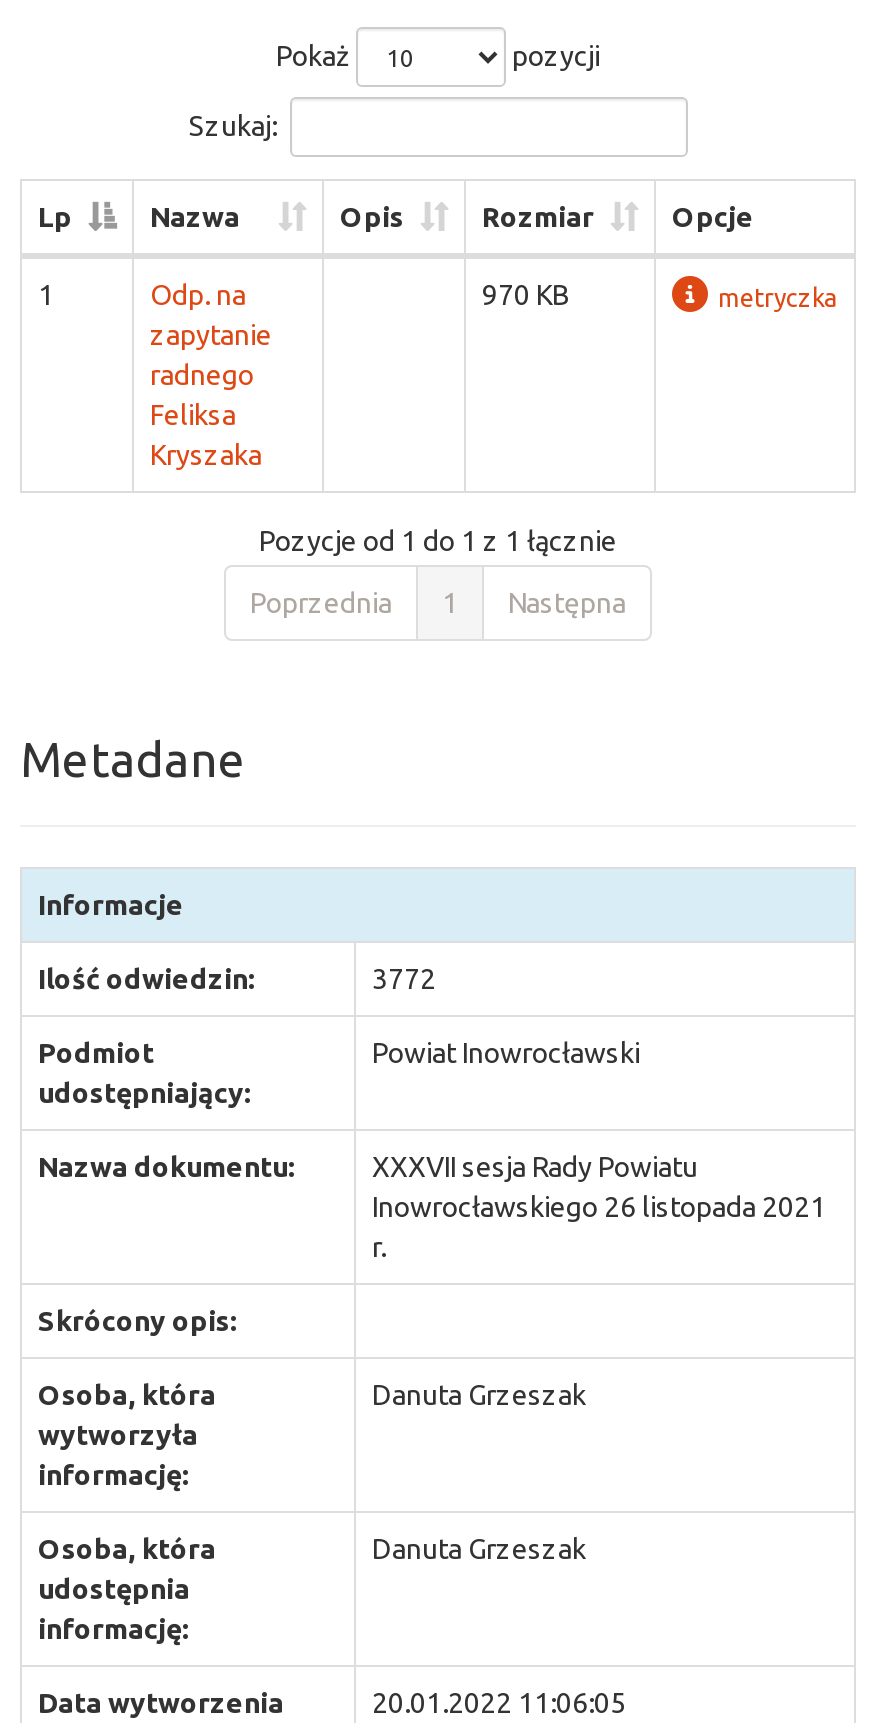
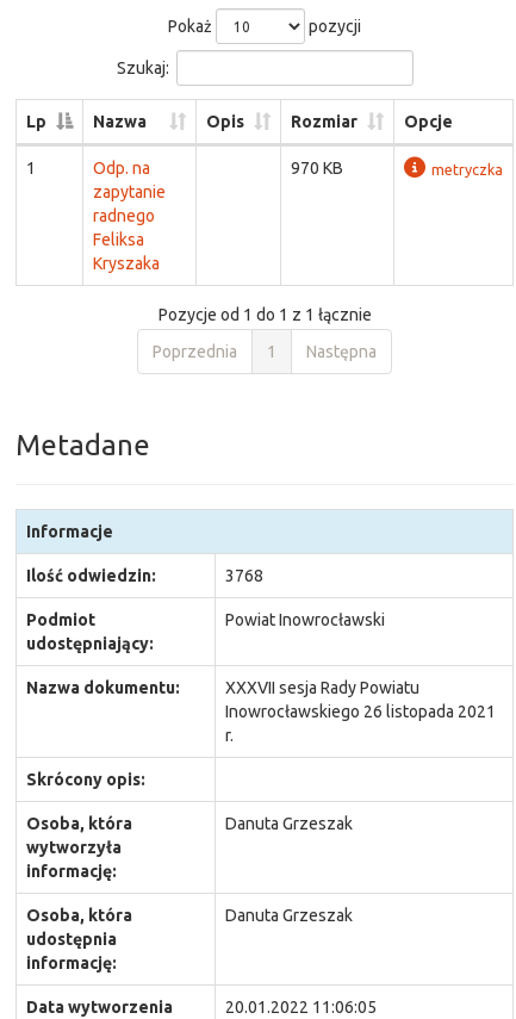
- 3772
+ 3768
